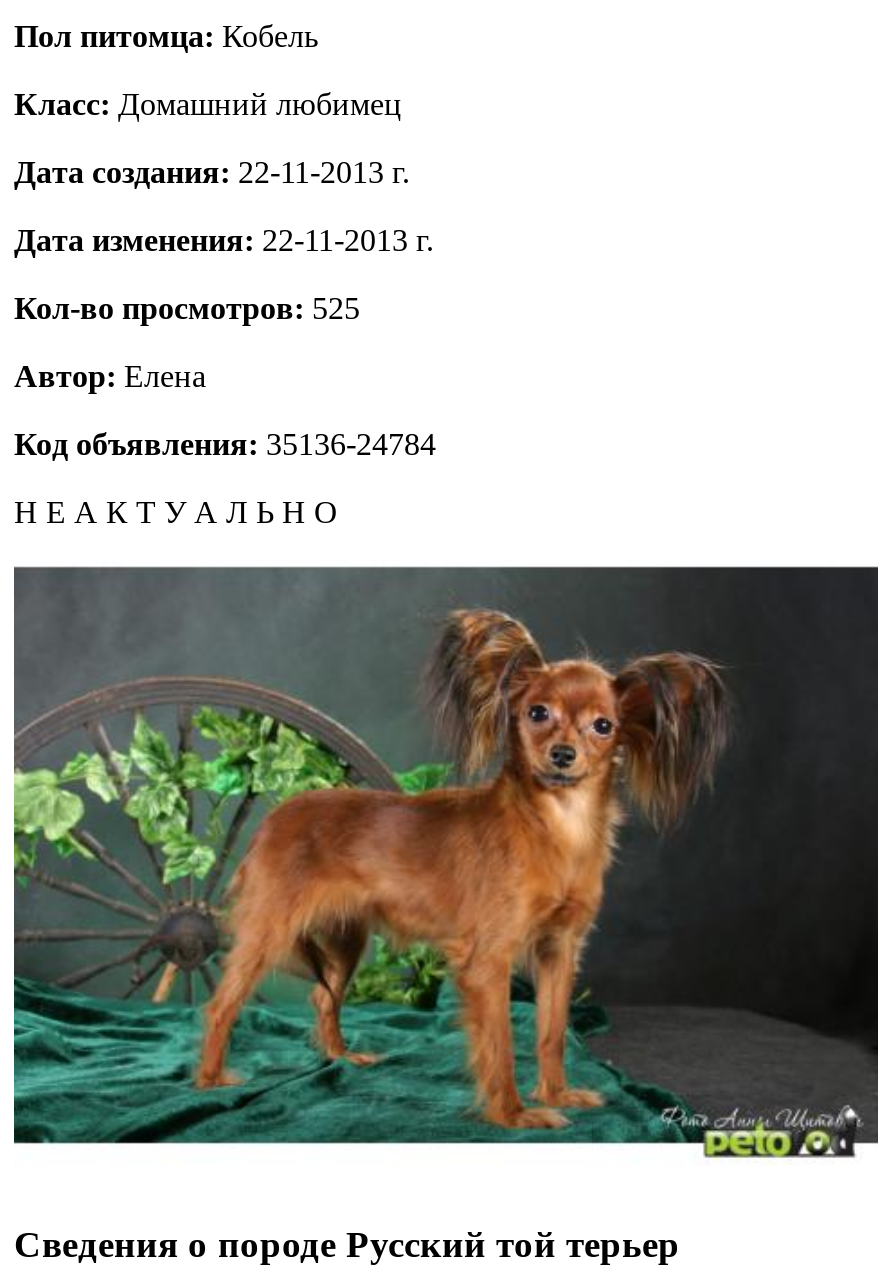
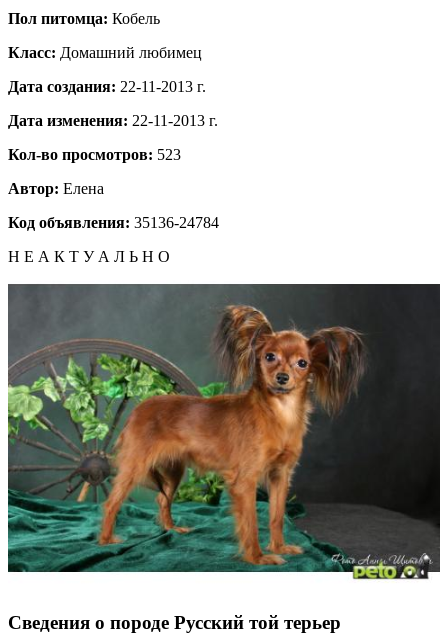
- Кол-во просмотров: 525
+ Кол-во просмотров: 523
